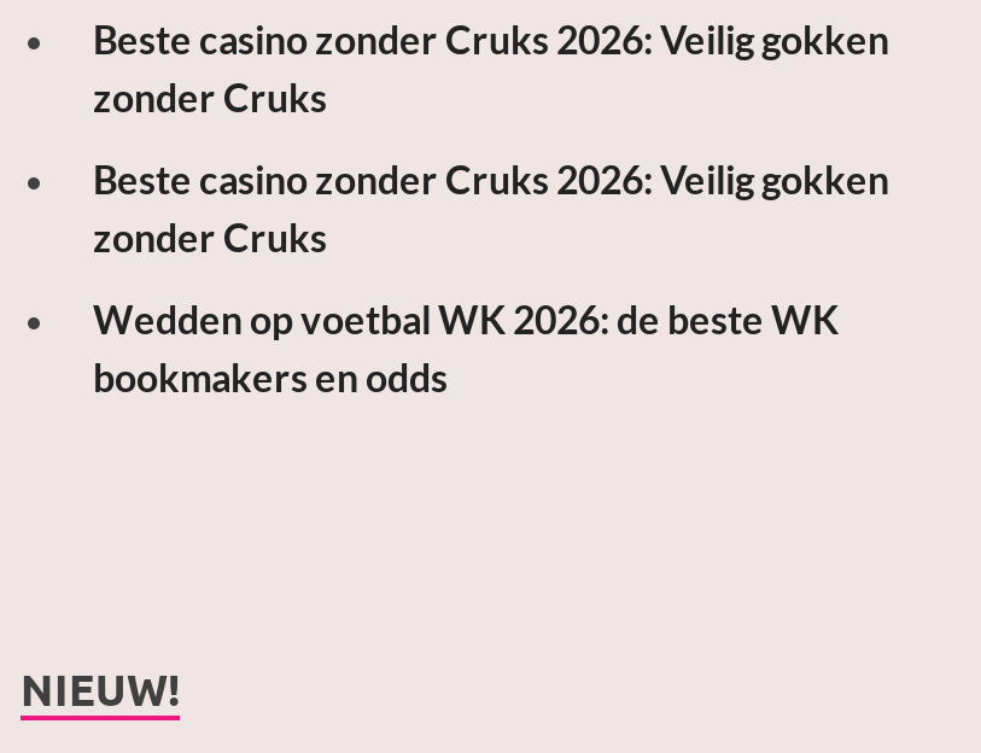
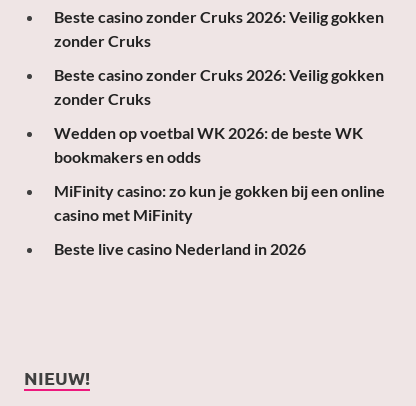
+ MiFinity casino: zo kun je gokken bij een online
+ casino met MiFinity
+ Beste live casino Nederland in 2026
